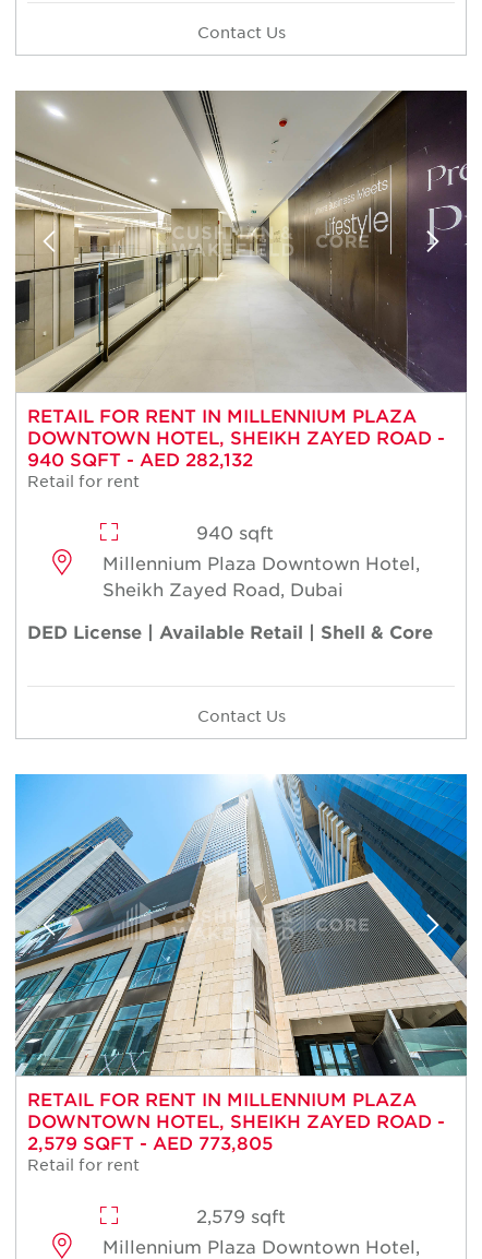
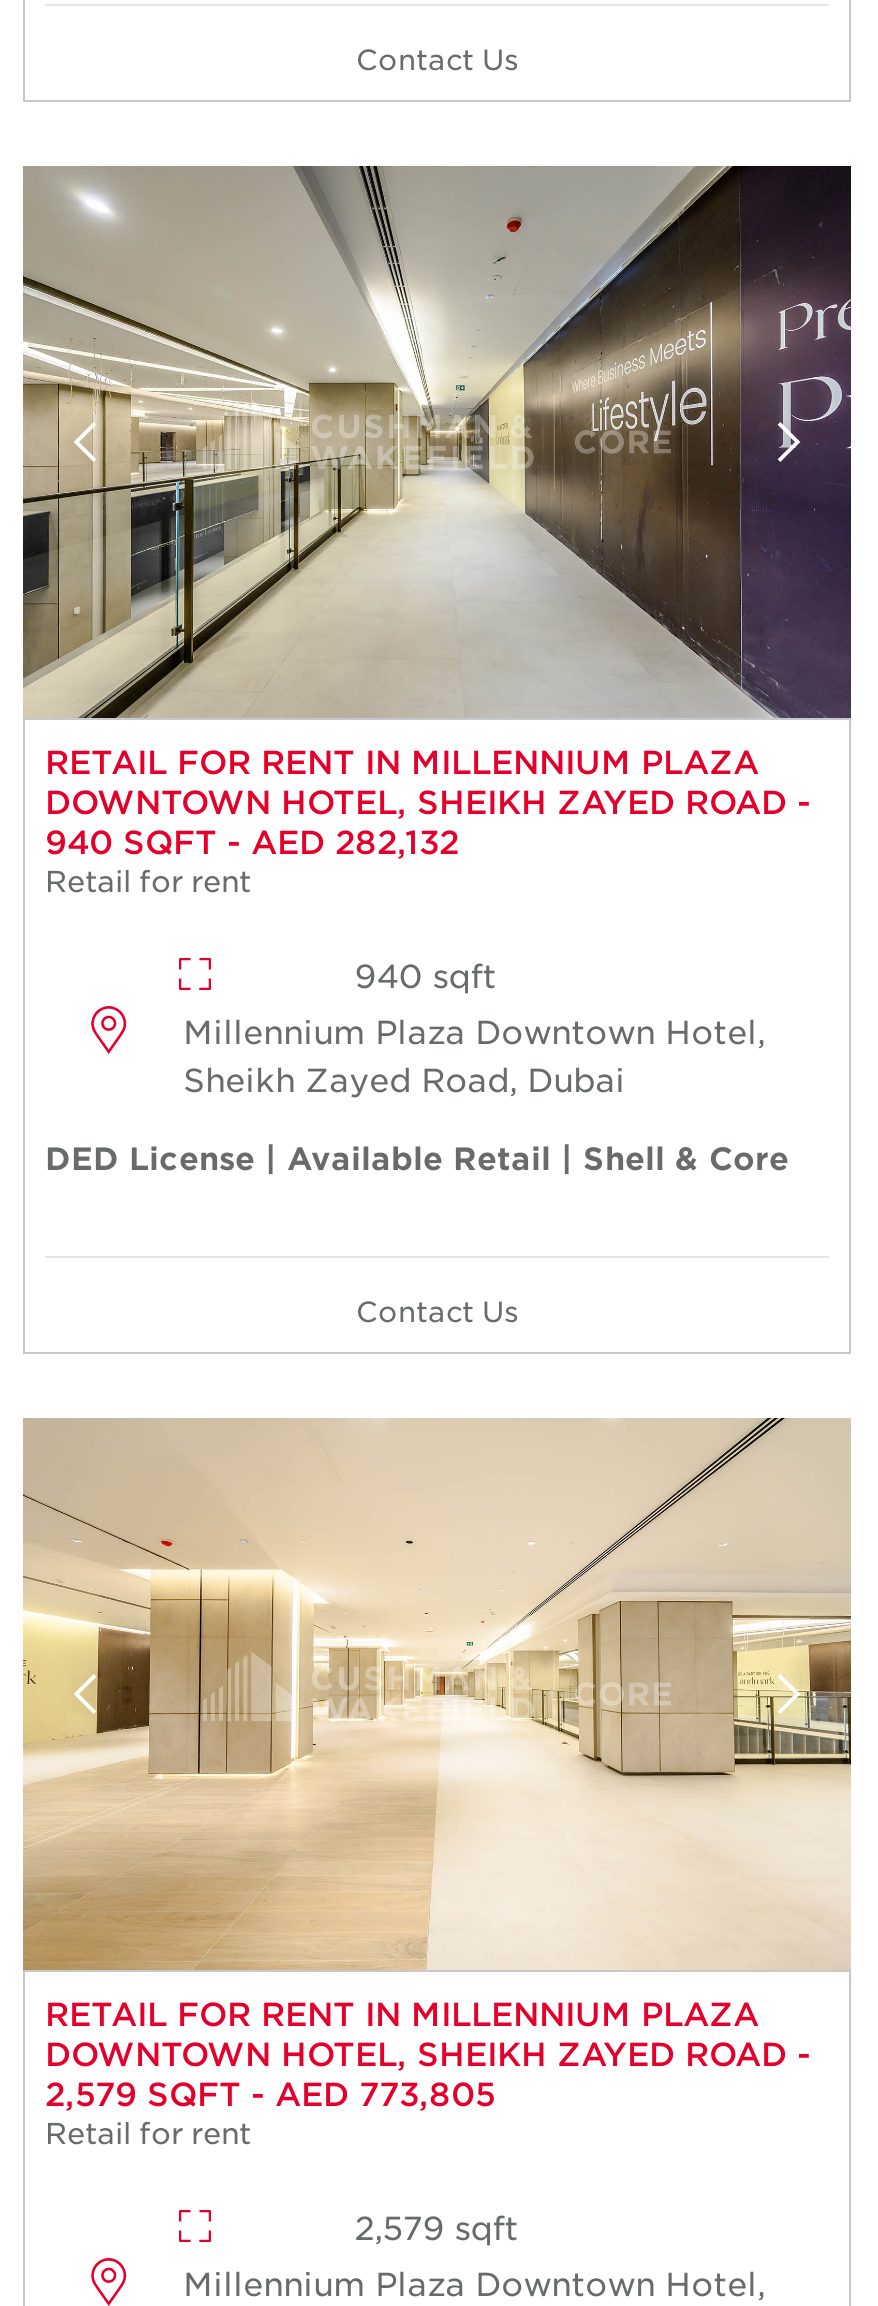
- [image]
+ [image]
